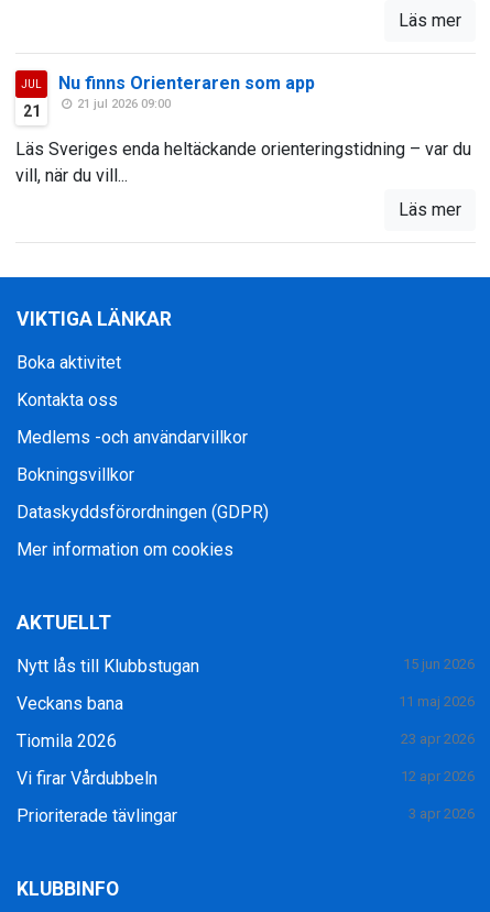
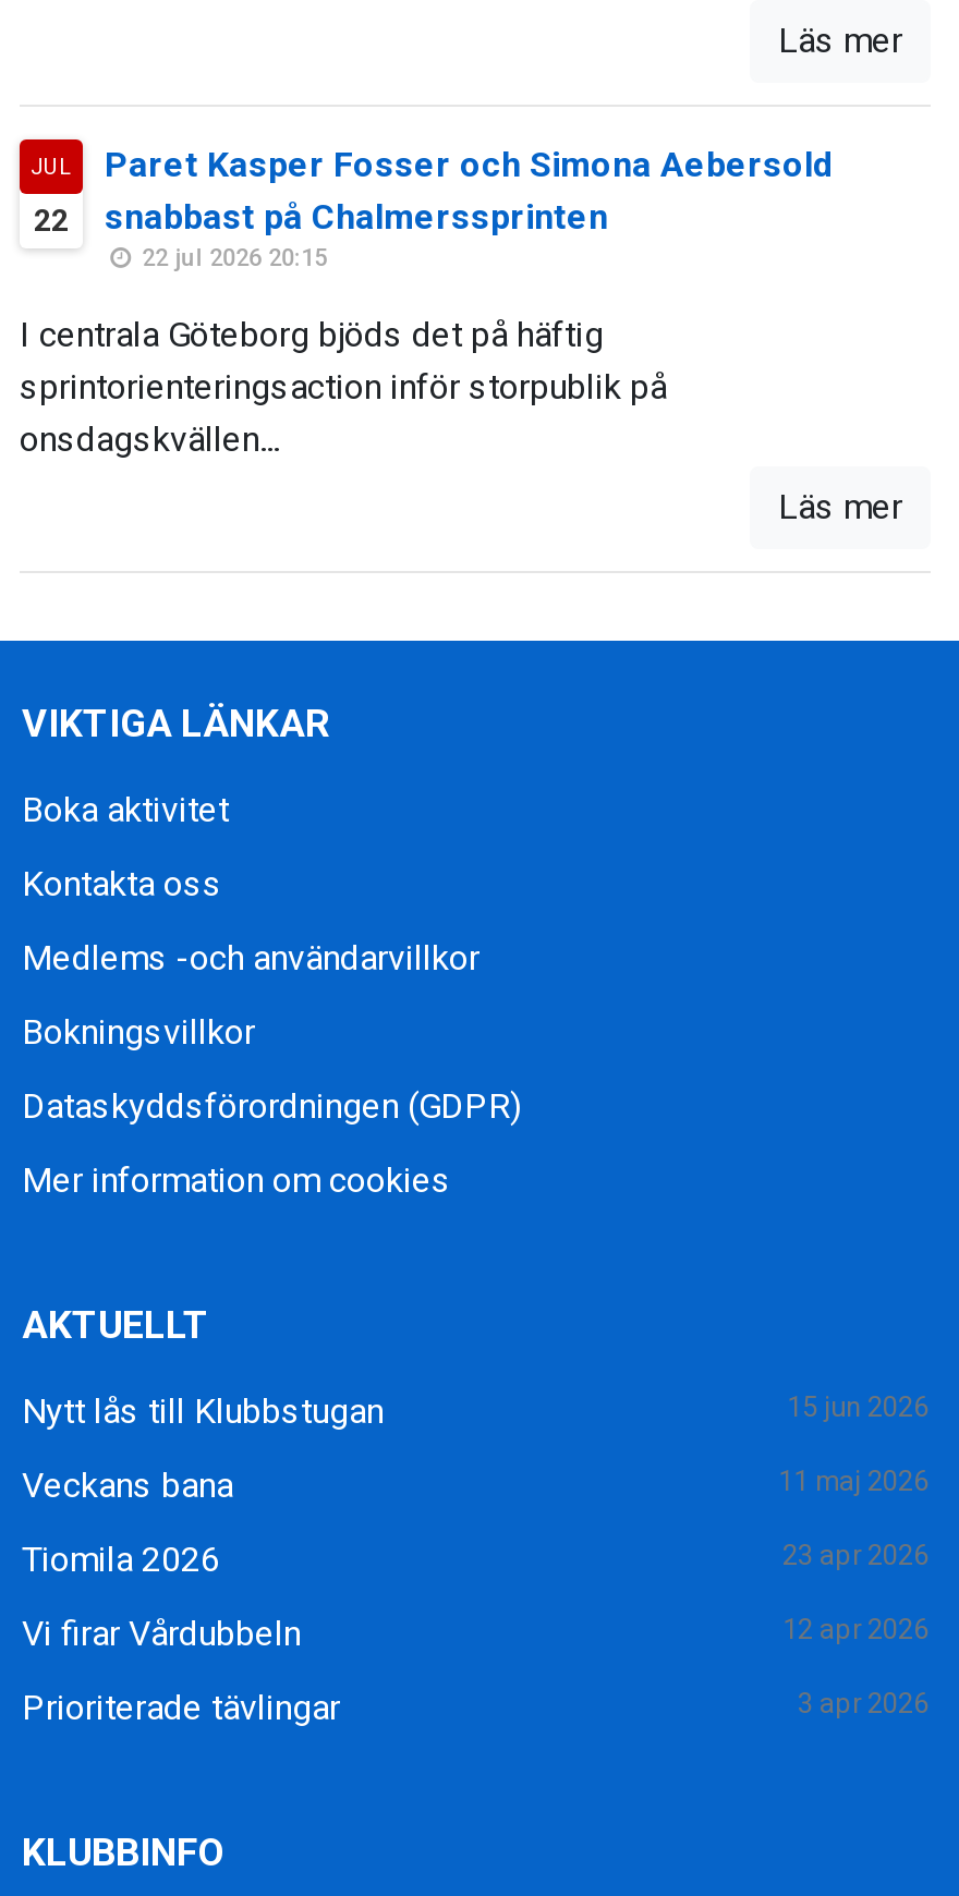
- Nu finns Orienteraren som app
- 21 jul 2026 09:00
+ Paret Kasper Fosser och Simona Aebersold
+ snabbast på Chalmerssprinten
+ 22 jul 2026 20:15

- 21
+ 22

- Läs Sveriges enda heltäckande orienteringstidning – var du
- vill, när du vill...
+ I centrala Göteborg bjöds det på häftig
+ sprintorienteringsaction inför storpublik på
+ onsdagskvällen...
